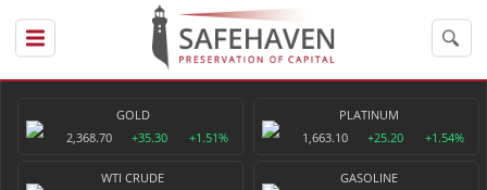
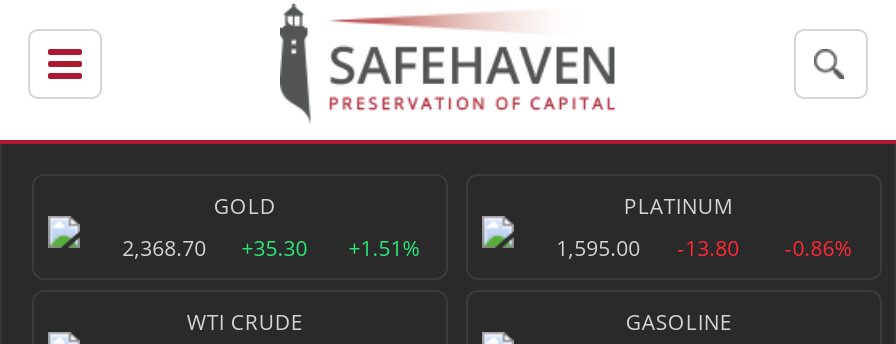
- 1,663.10
+ 1,595.00

- +25.20
+ -13.80

- +1.54%
+ -0.86%
